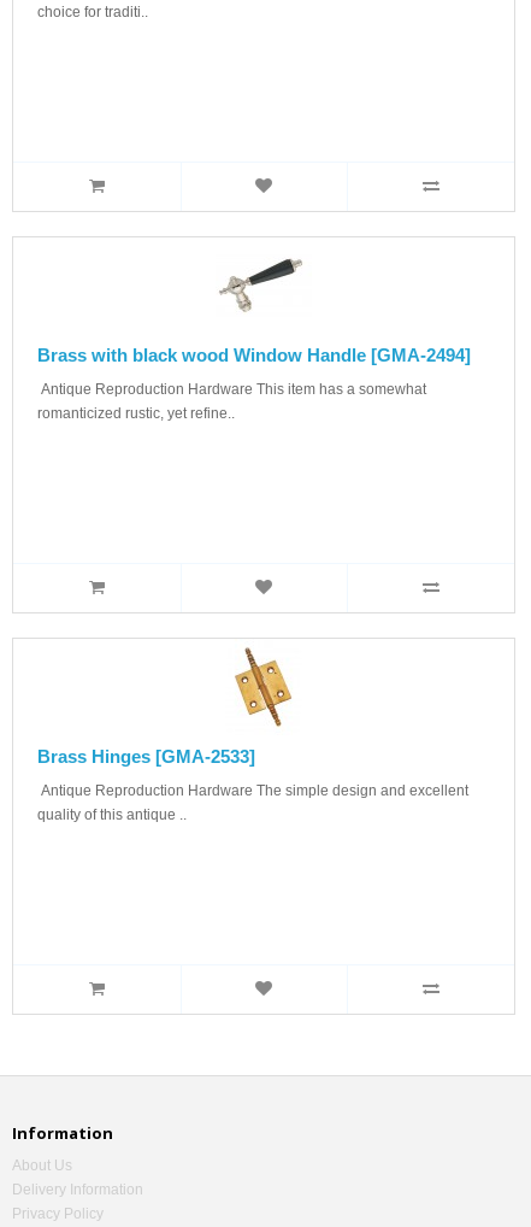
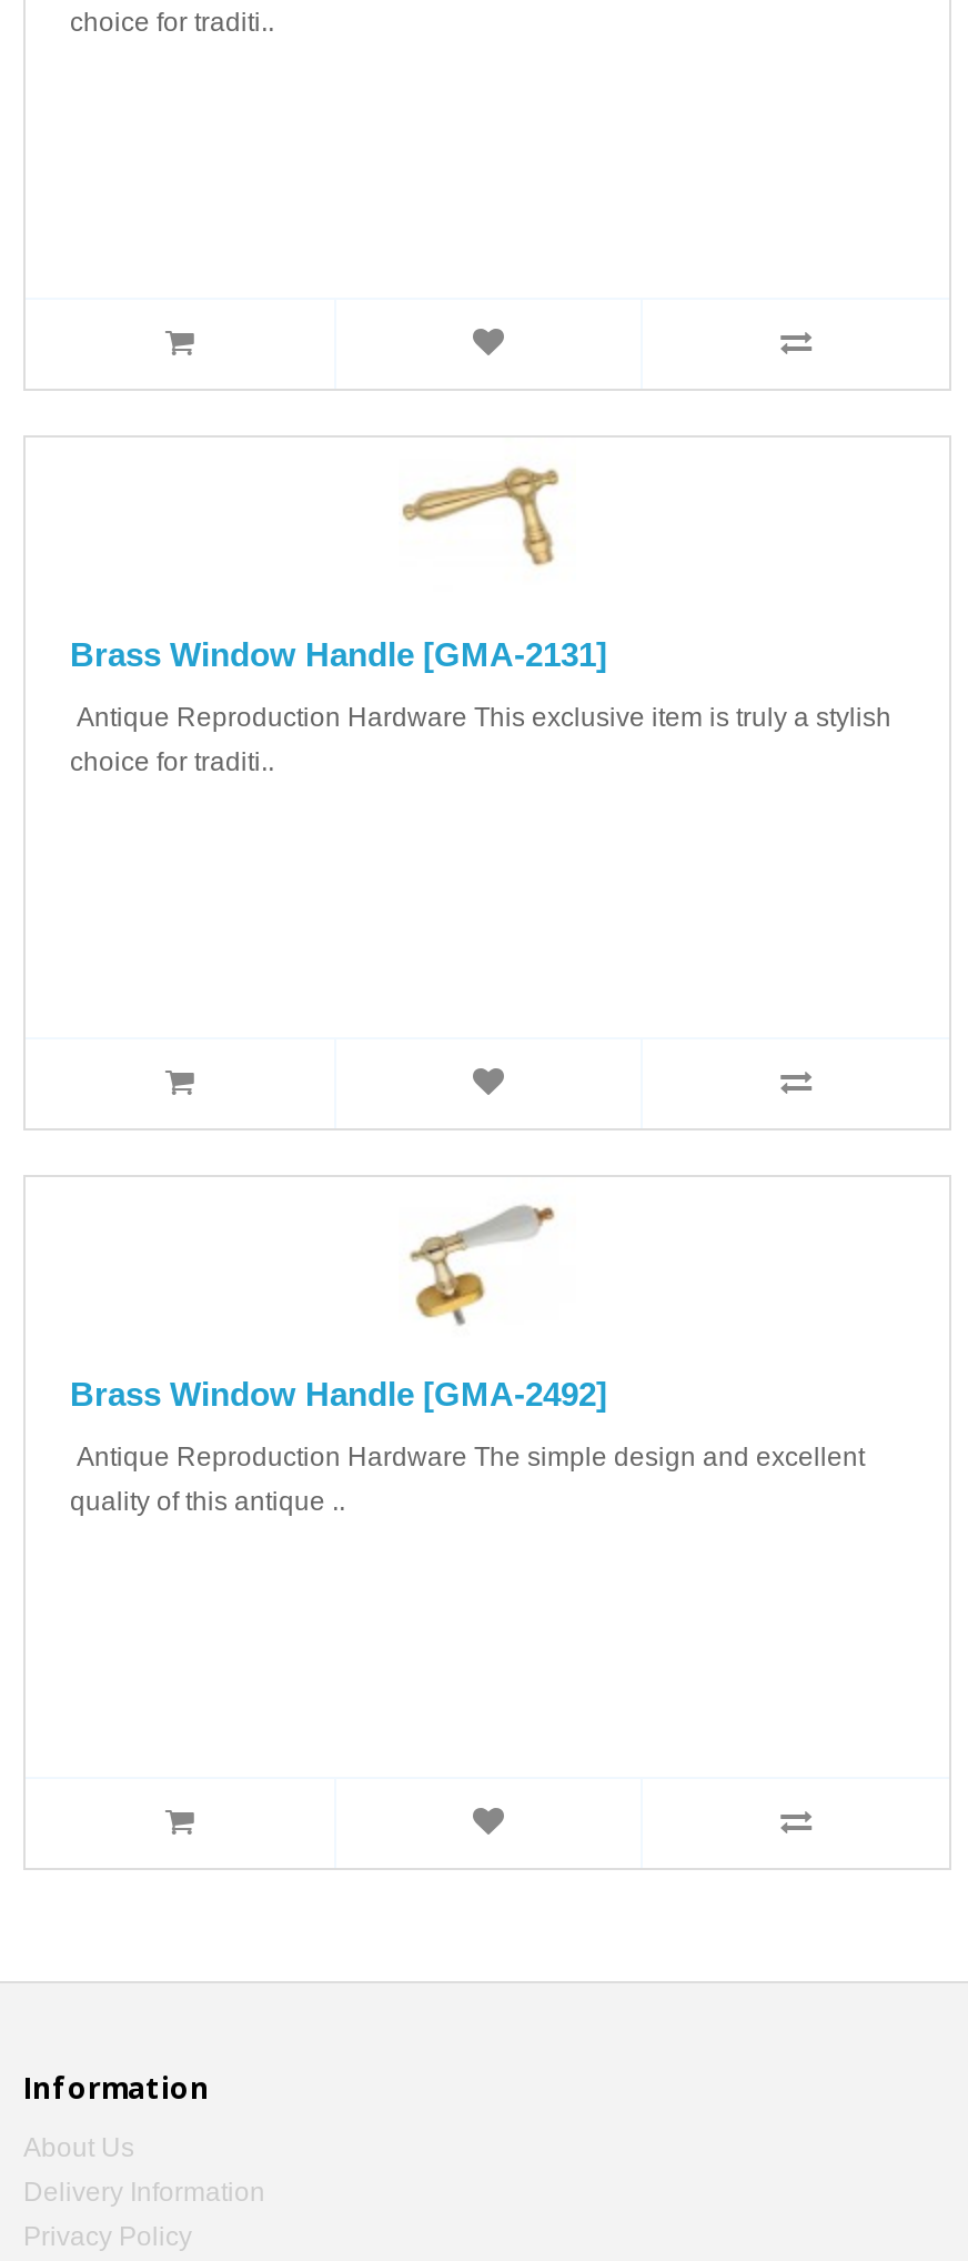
- [image]
- Brass with black wood Window Handle [GMA-2494]
+ [image]
+ Brass Window Handle [GMA-2131]

- Antique Reproduction Hardware This item has a somewhat
- romanticized rustic, yet refine..
+ Antique Reproduction Hardware This exclusive item is truly a stylish
+ choice for traditi..

- [image]
- Brass Hinges [GMA-2533]
+ [image]
+ Brass Window Handle [GMA-2492]
